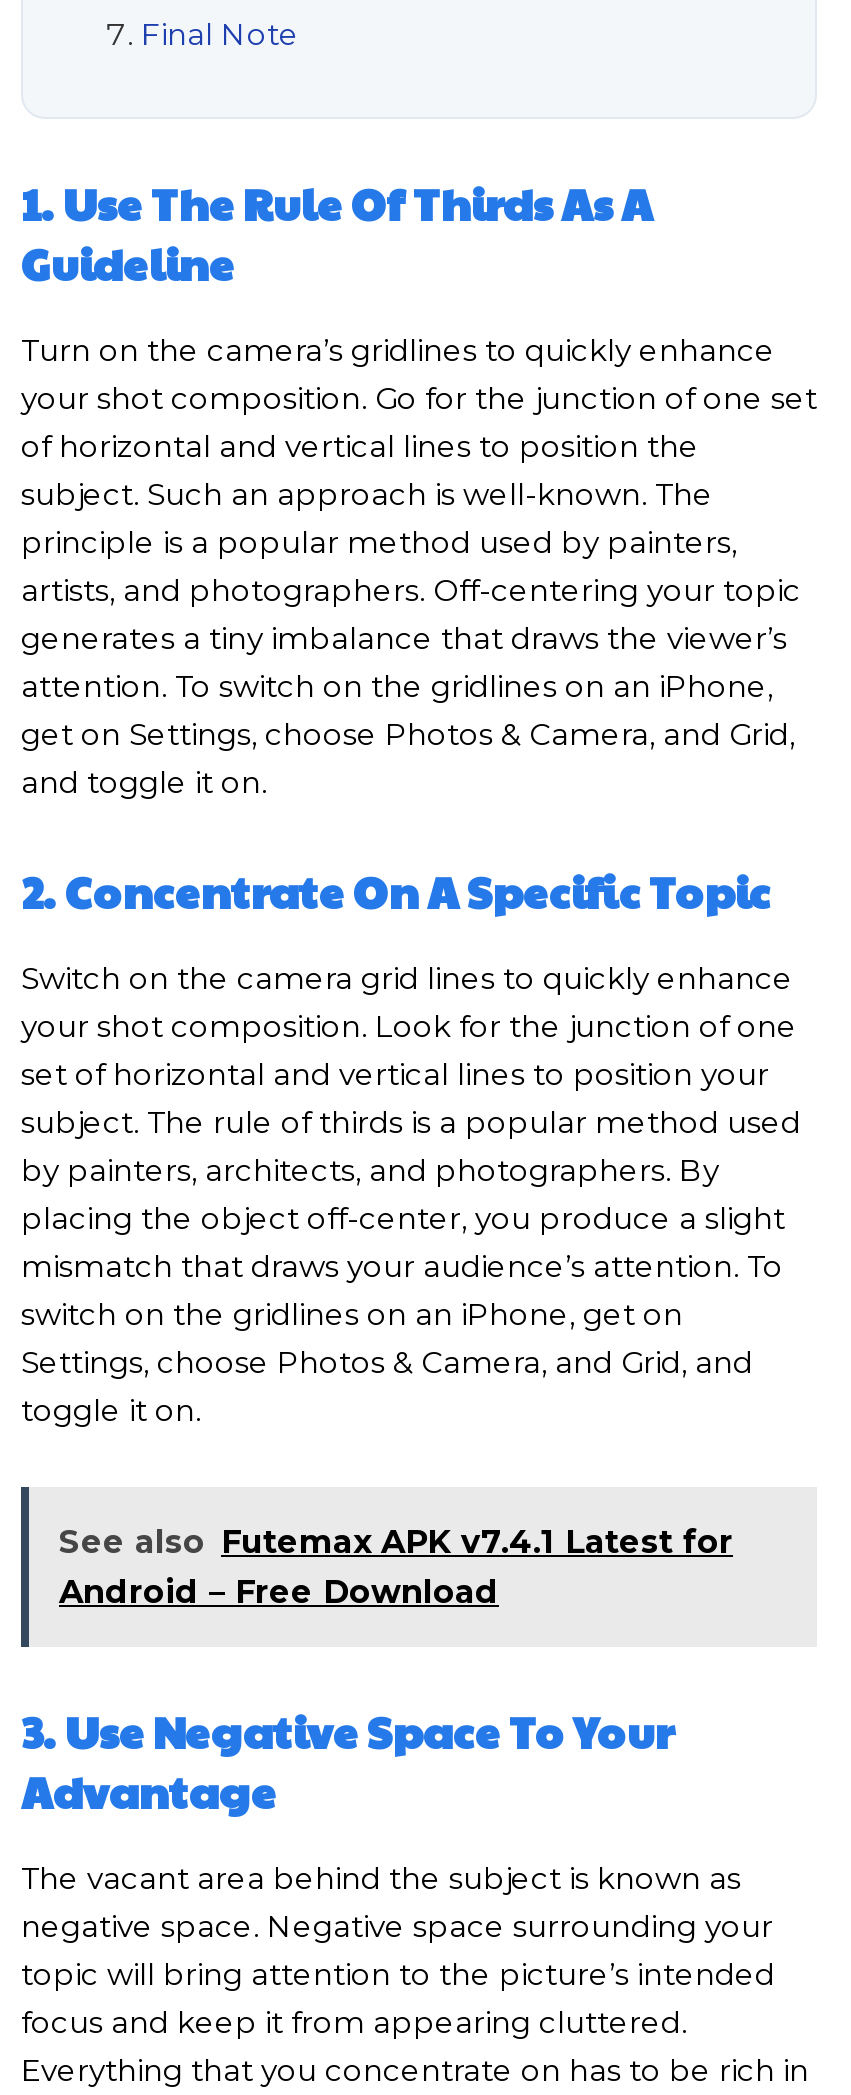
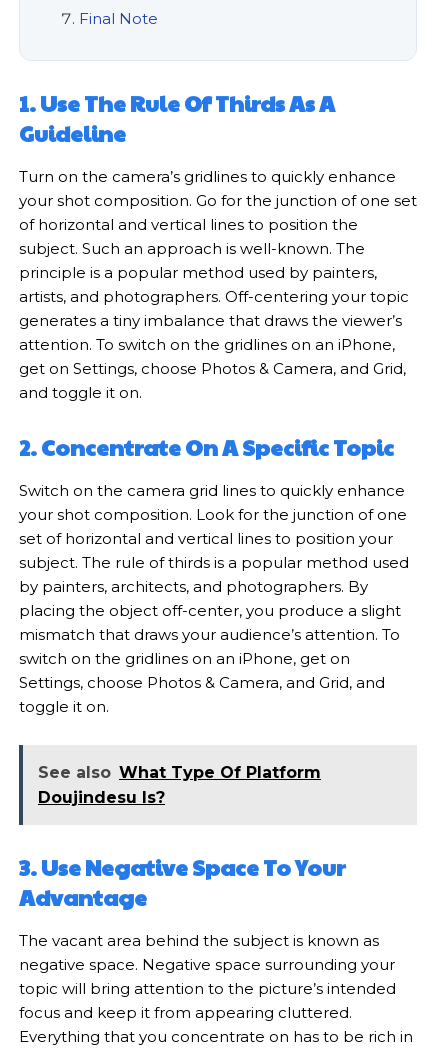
- See also Futemax APK v7.4.1 Latest for
- Android – Free Download
+ See also What Type Of Platform
+ Doujindesu Is?
